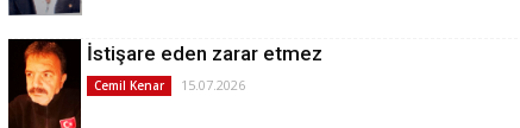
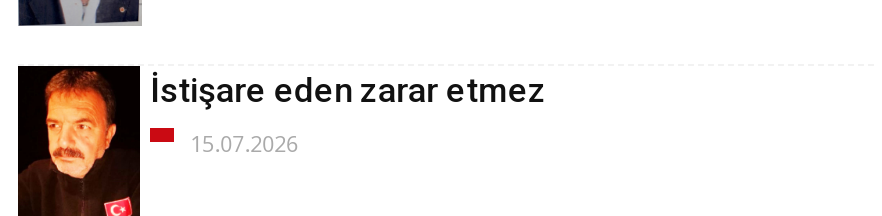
- Cemil Kenar
